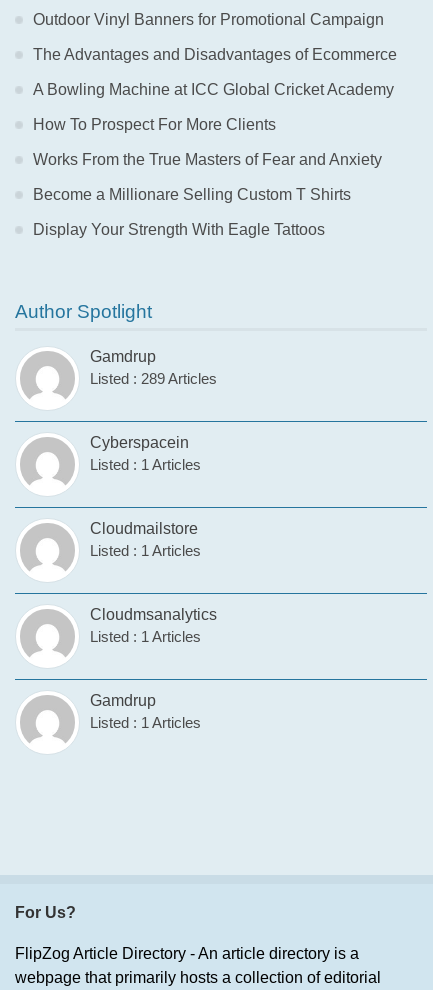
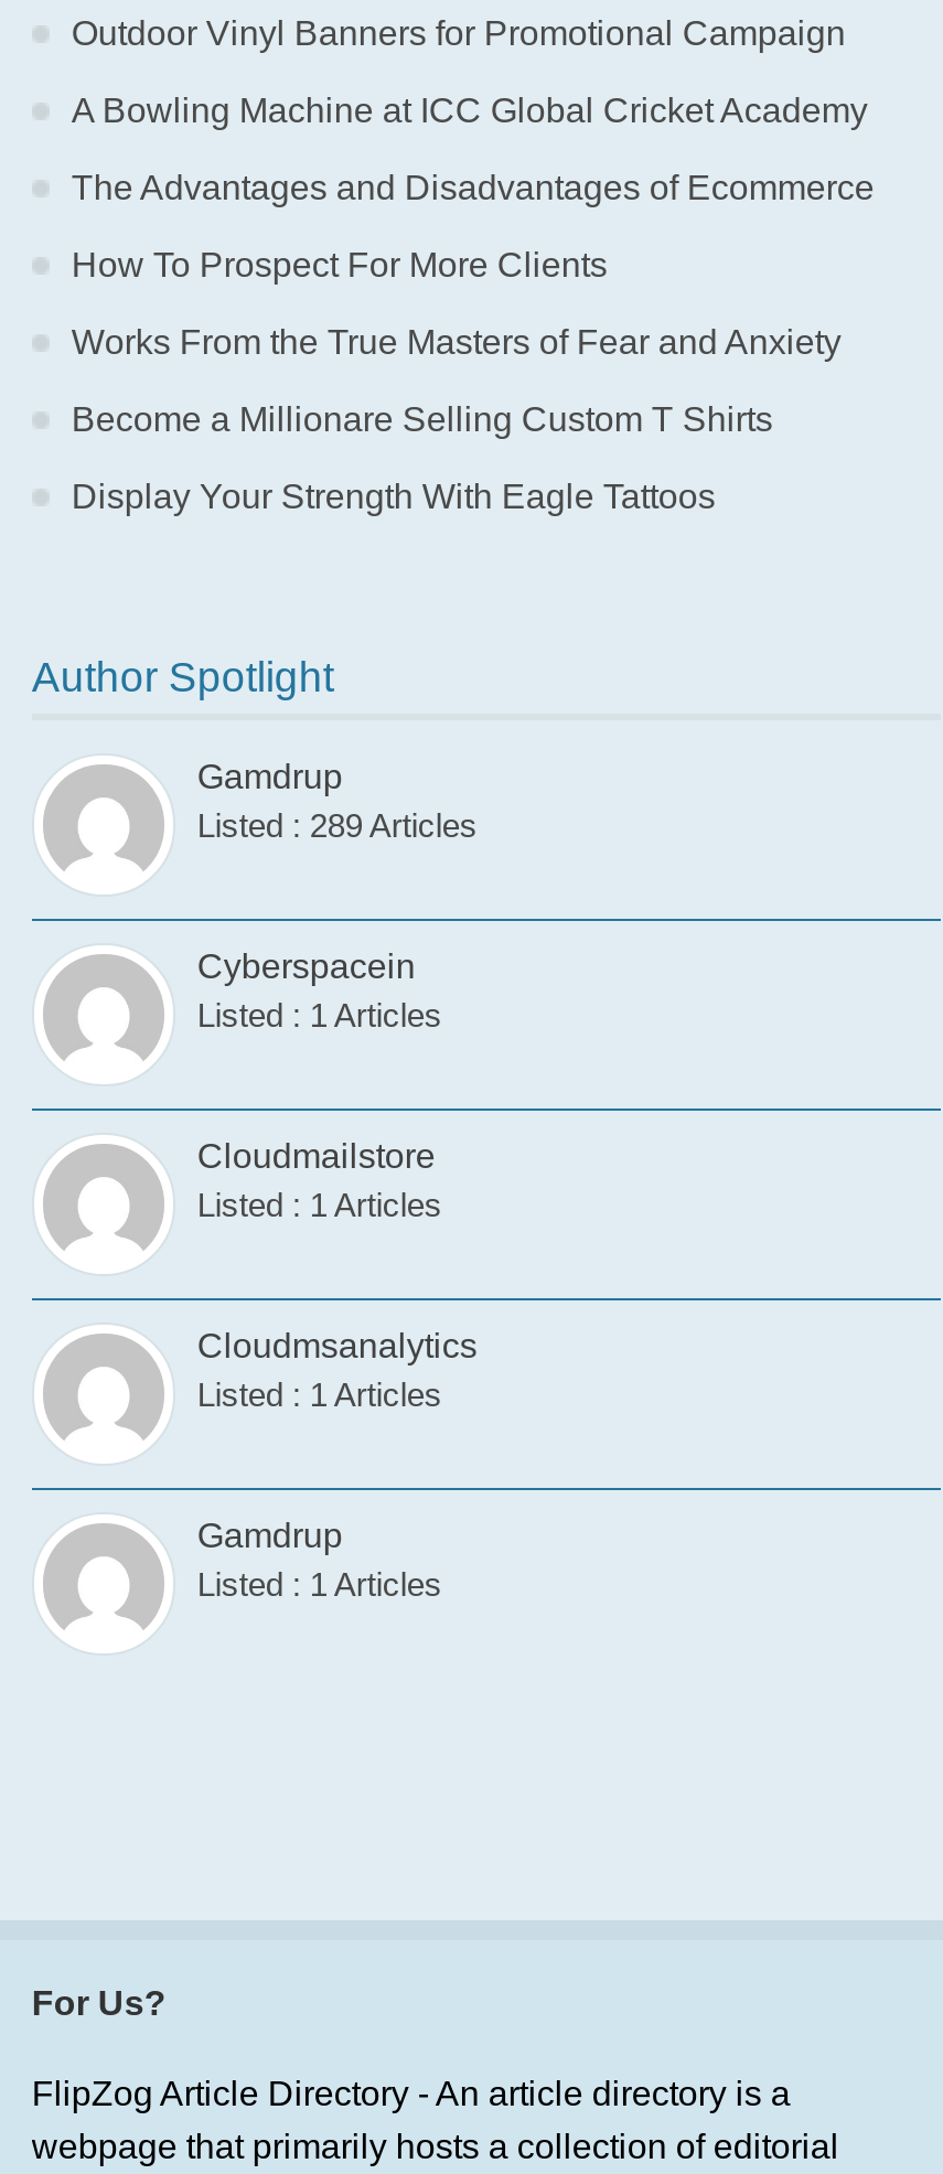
moved down: The Advantages and Disadvantages of Ecommerce

moved up: A Bowling Machine at ICC Global Cricket Academy
